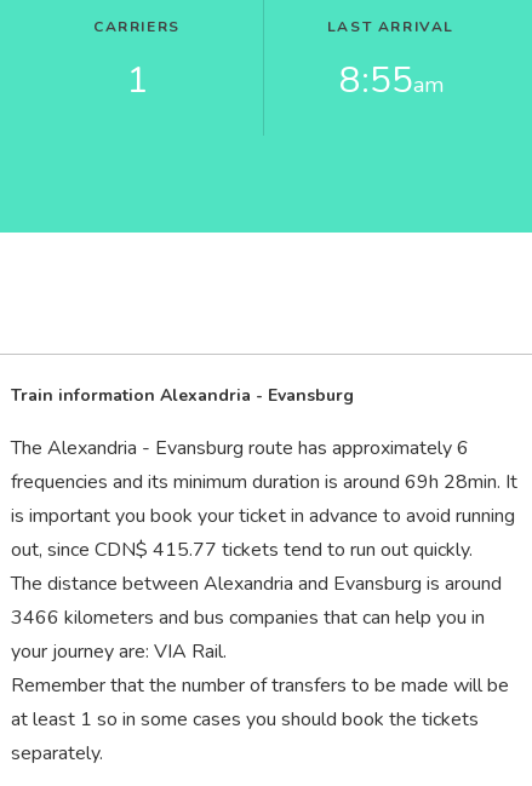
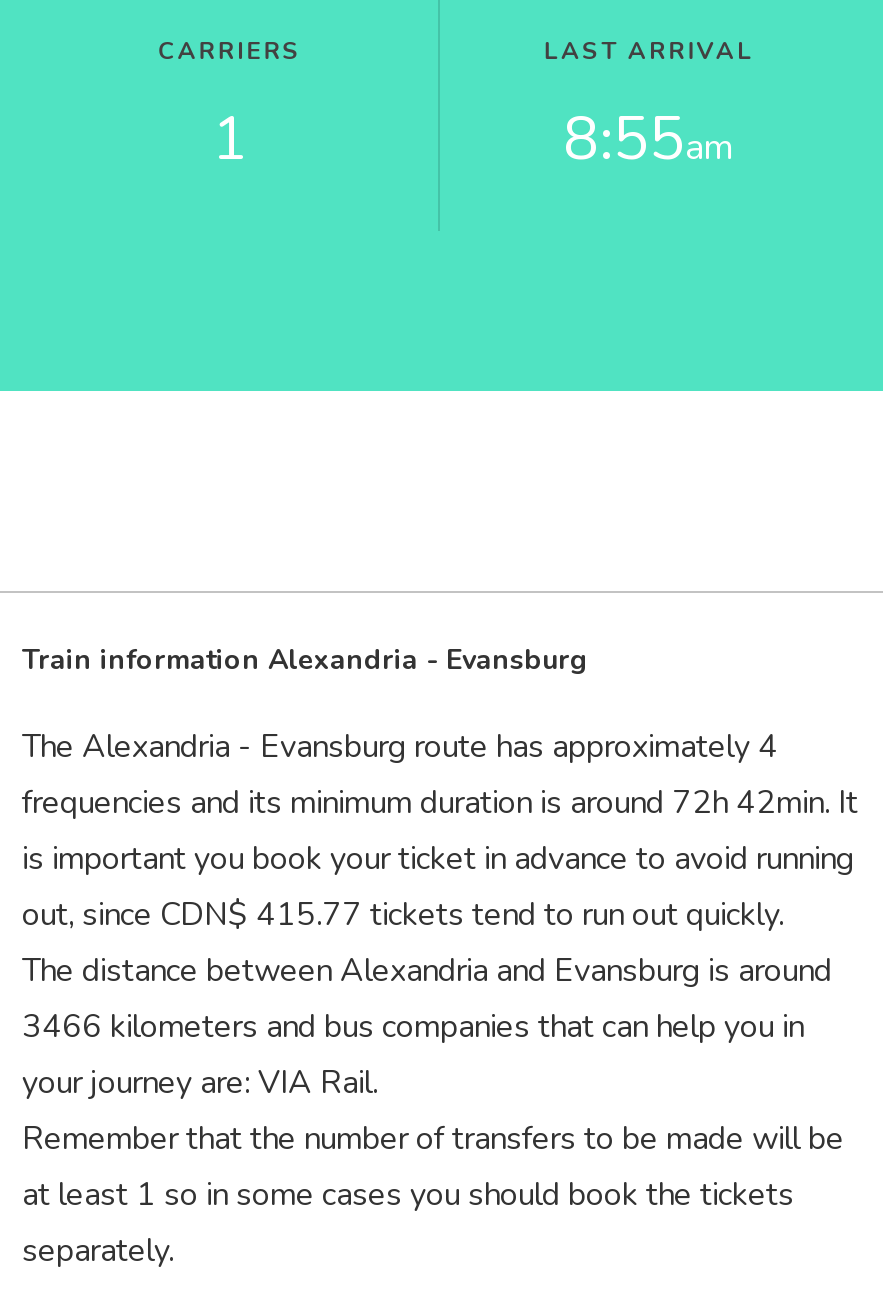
- The Alexandria - Evansburg route has approximately 6
+ The Alexandria - Evansburg route has approximately 4

- frequencies and its minimum duration is around 69h 28min. It
+ frequencies and its minimum duration is around 72h 42min. It
